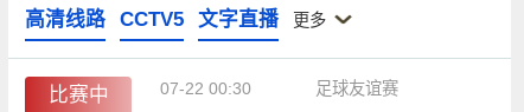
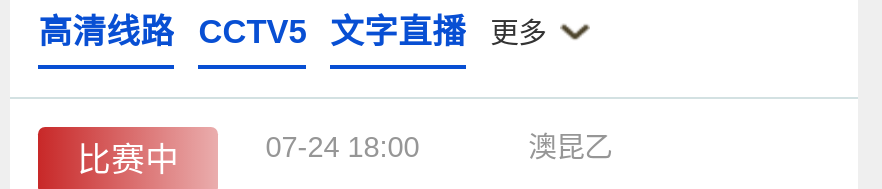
- 07-22 00:30
- 足球友谊赛
+ 07-24 18:00
+ 澳昆乙
